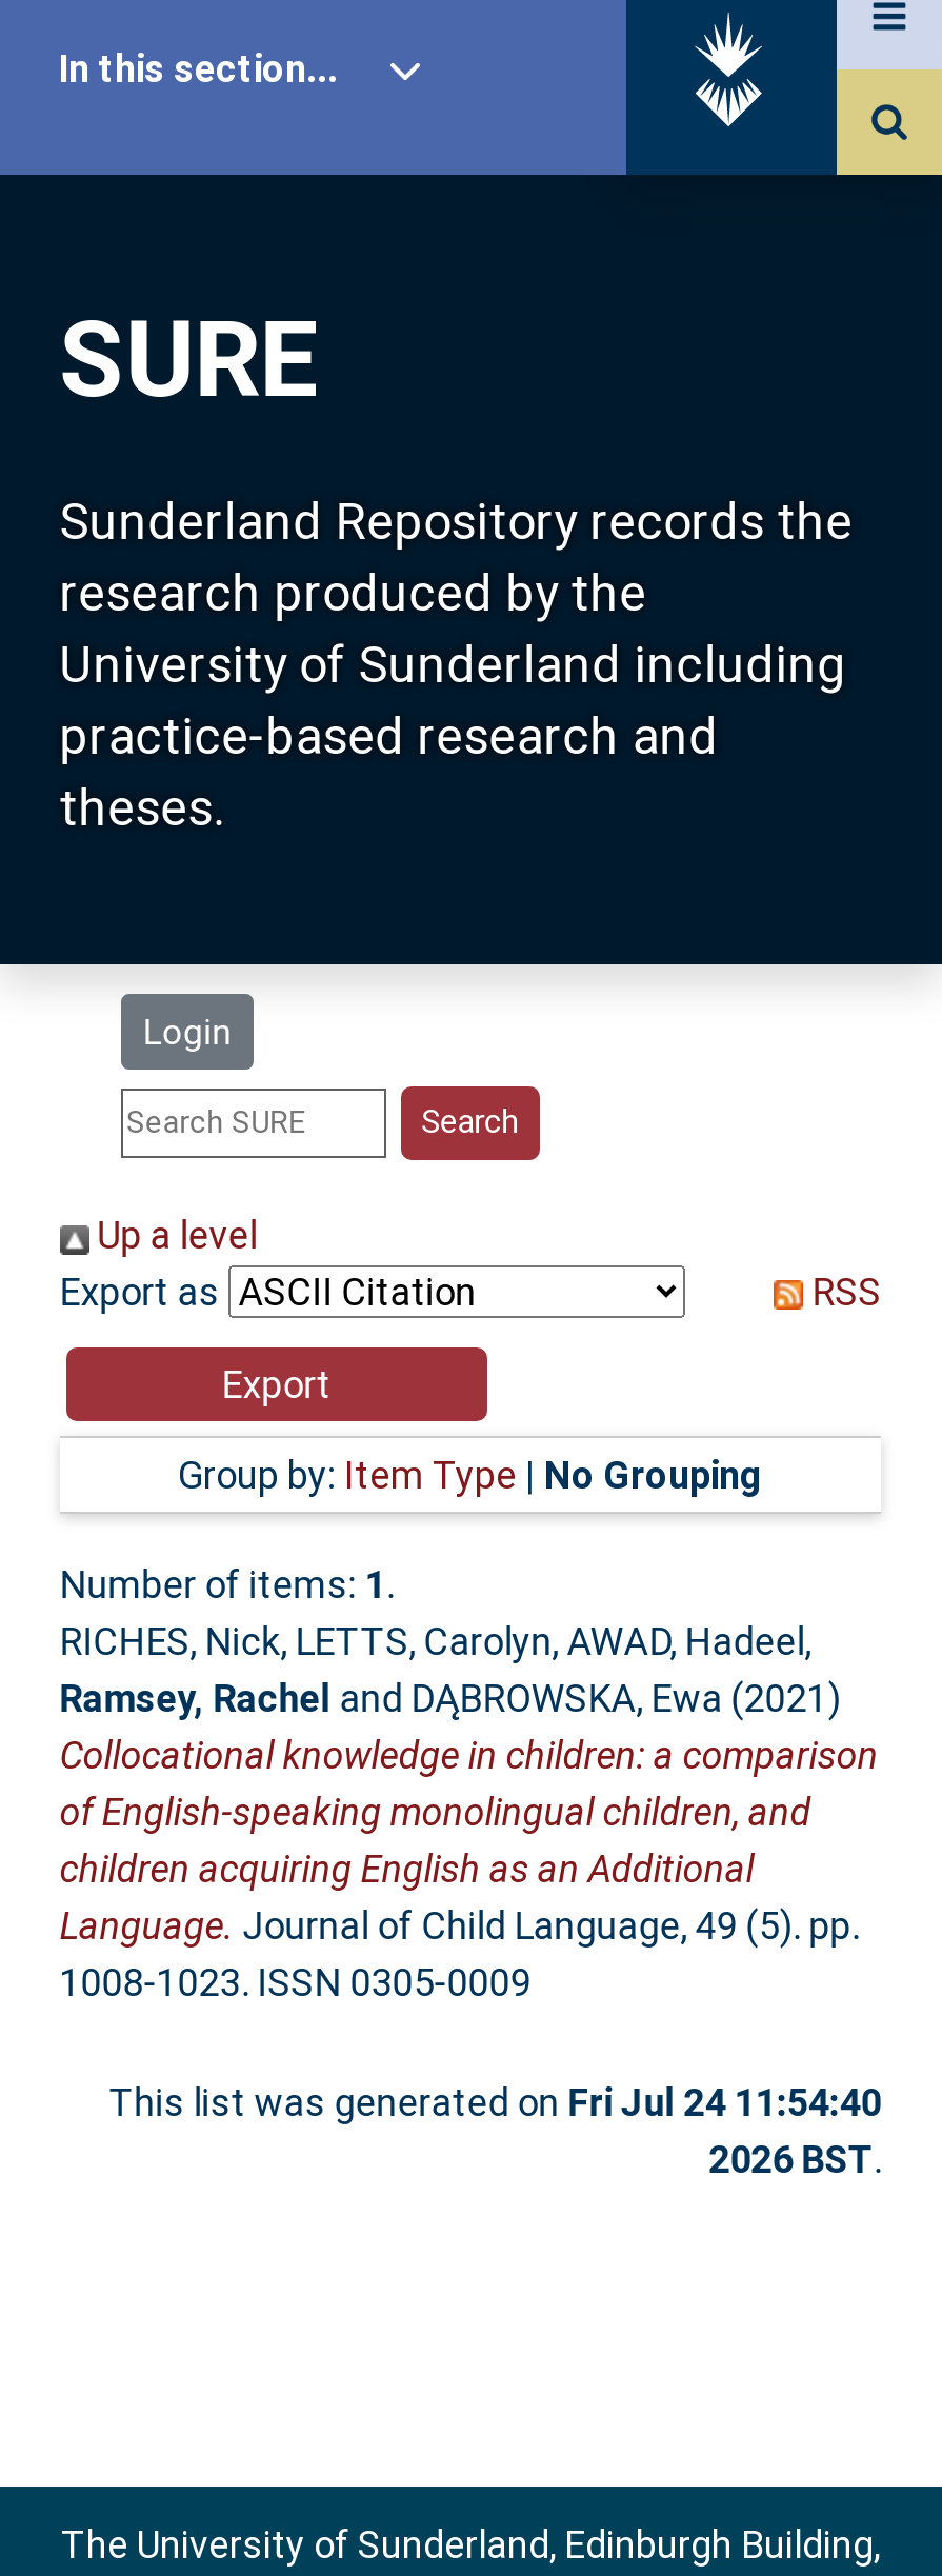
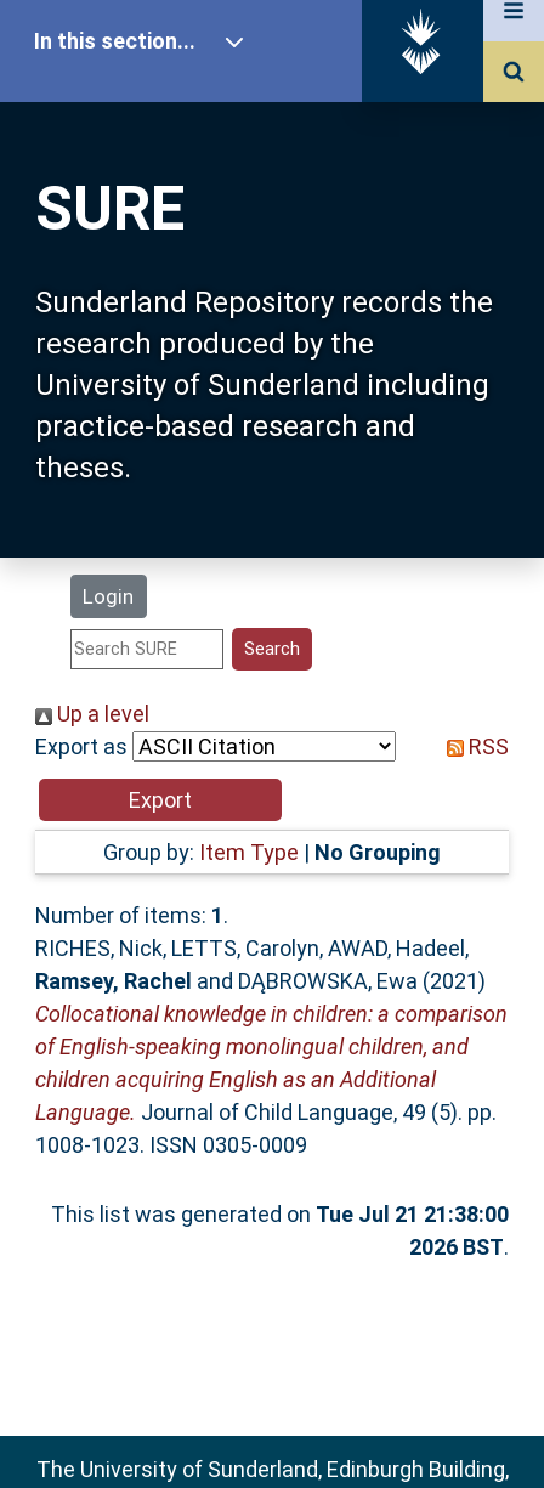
- This list was generated on Fri Jul 24 11:54:40
+ This list was generated on Tue Jul 21 21:38:00
